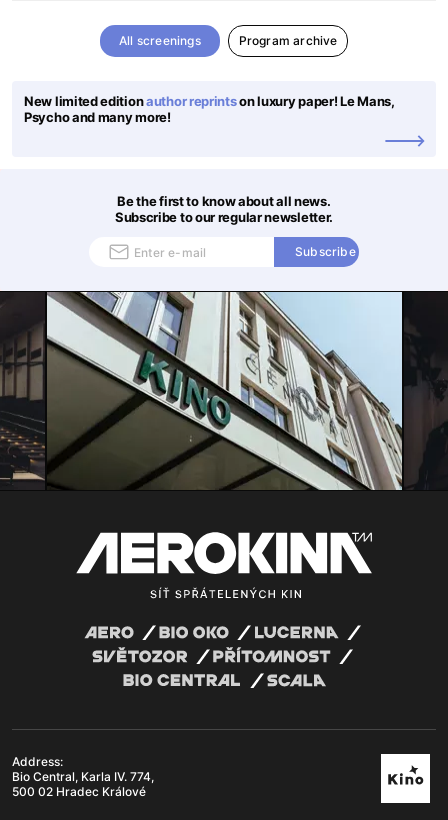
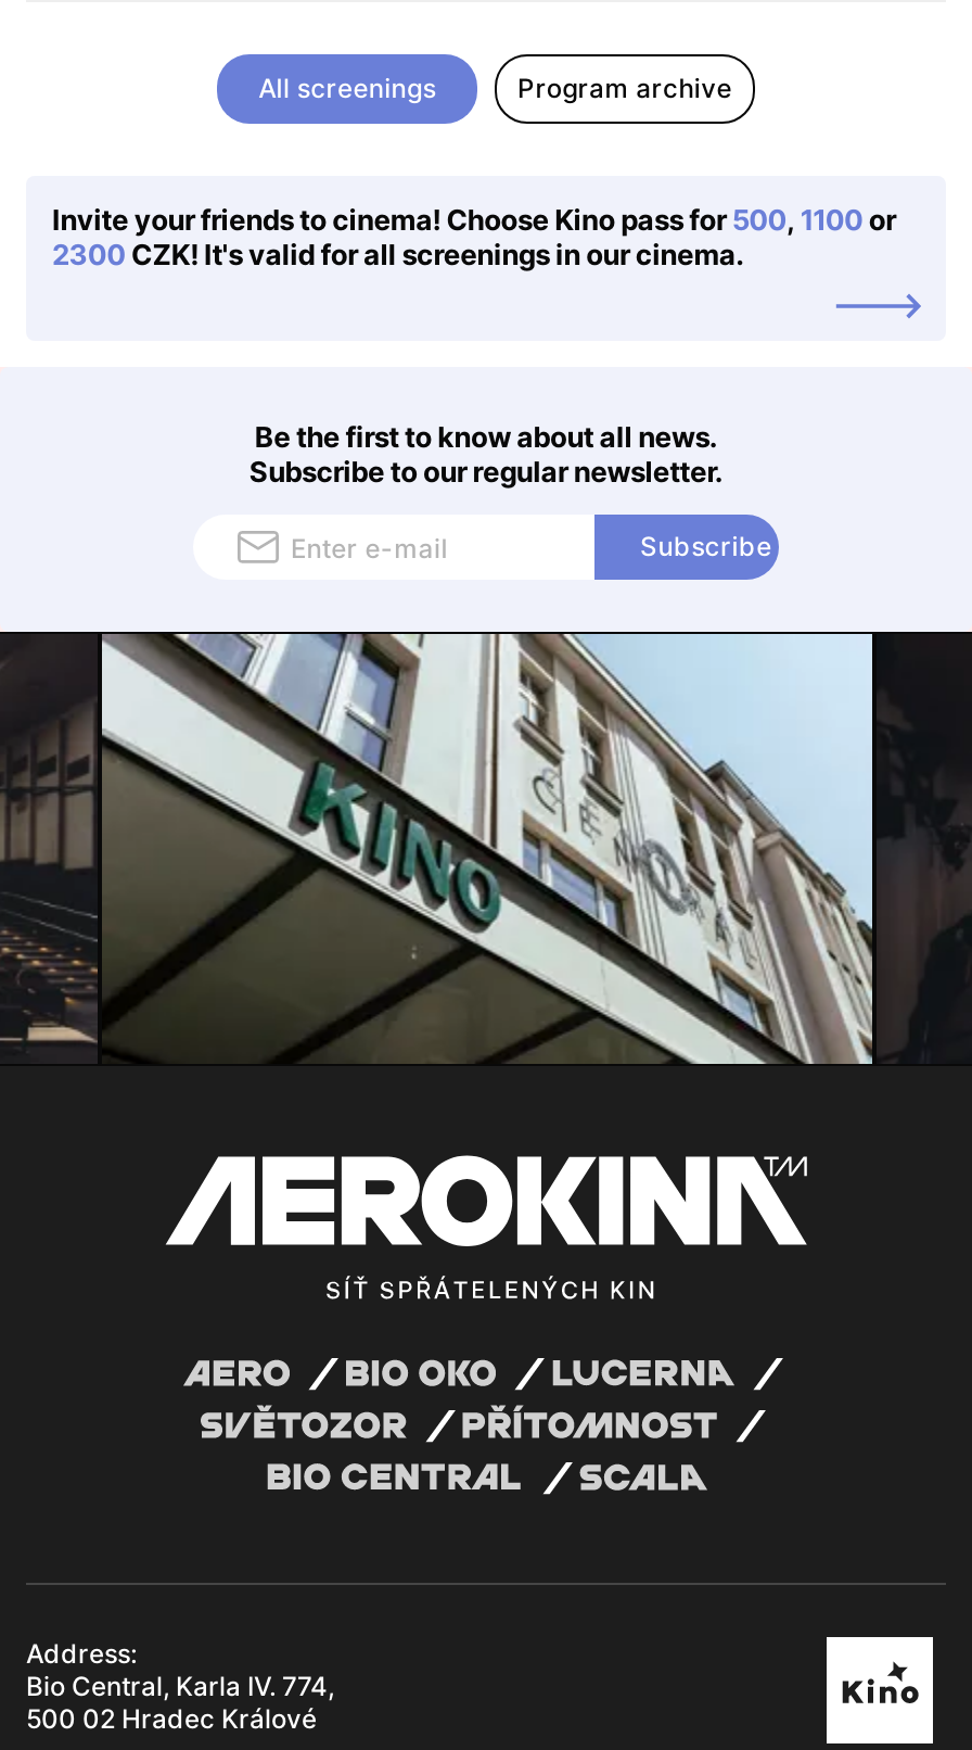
- New limited edition author reprintson luxury paper! Le Mans,
- Psycho and many more!
+ Invite your friends to cinema! Choose Kino pass for 500, 1100 or
+ 2300 CZK! It's valid for all screenings in our cinema.
